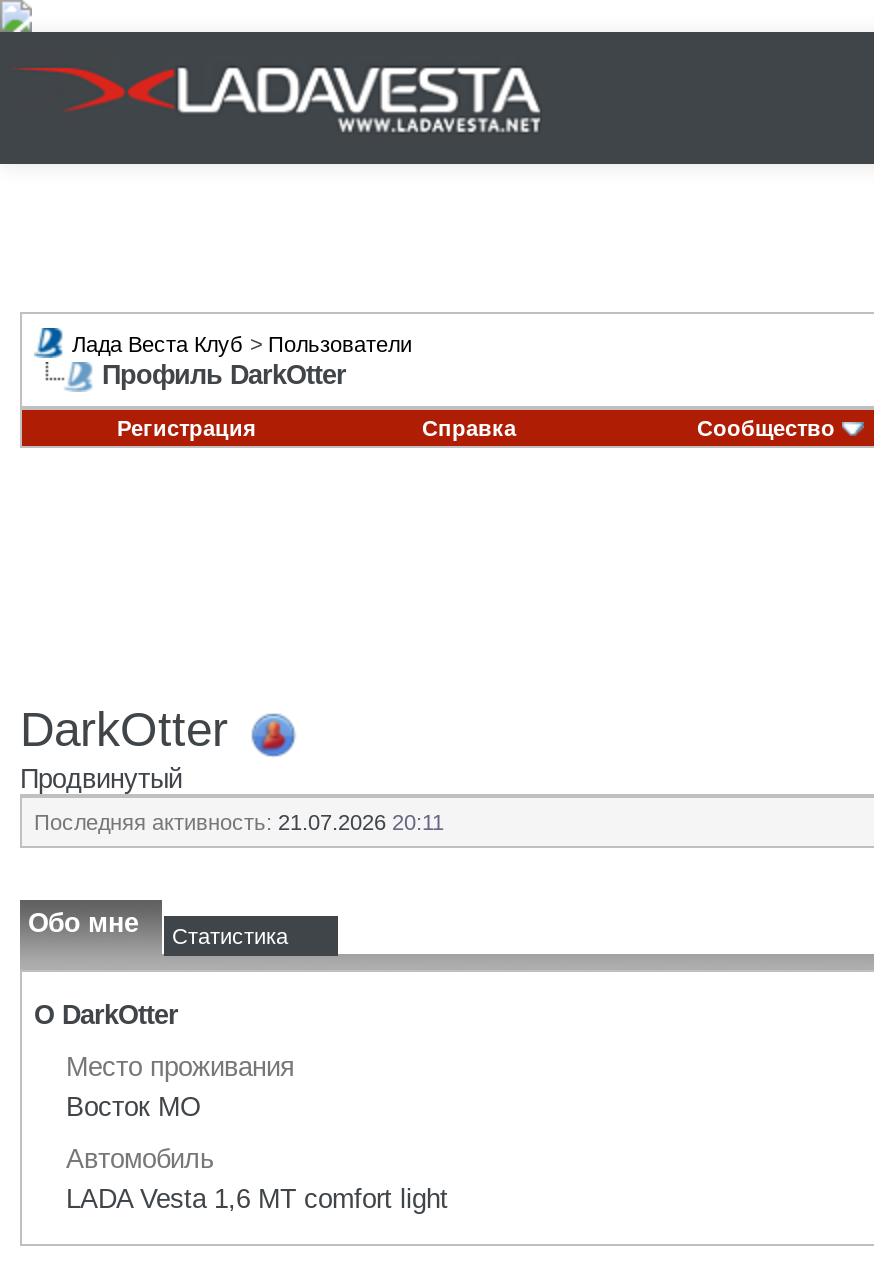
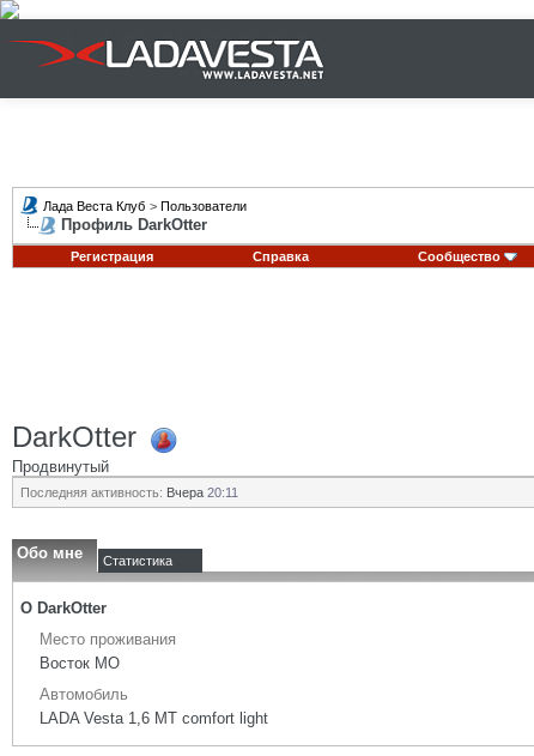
- Последняя активность: 21.07.2026 20:11
+ Последняя активность: Вчера 20:11
